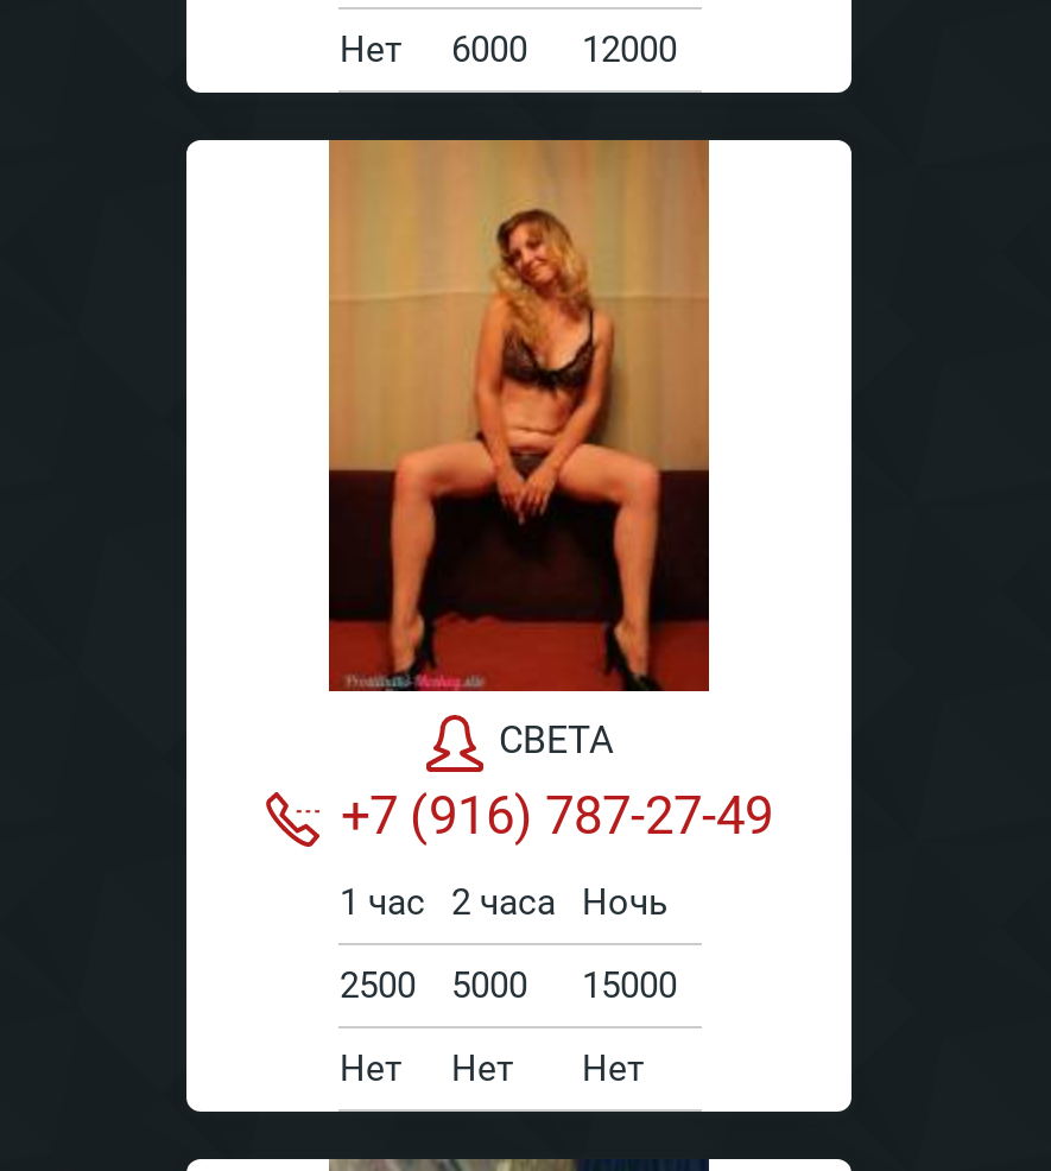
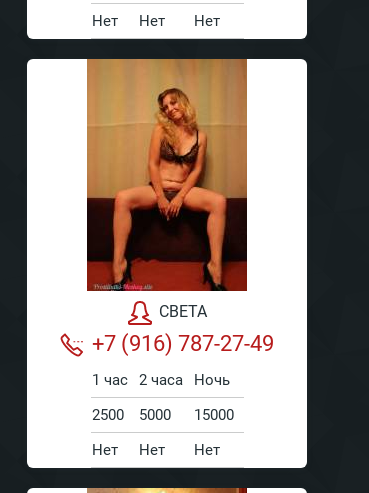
- 6000
- 12000
+ Нет
+ Нет
